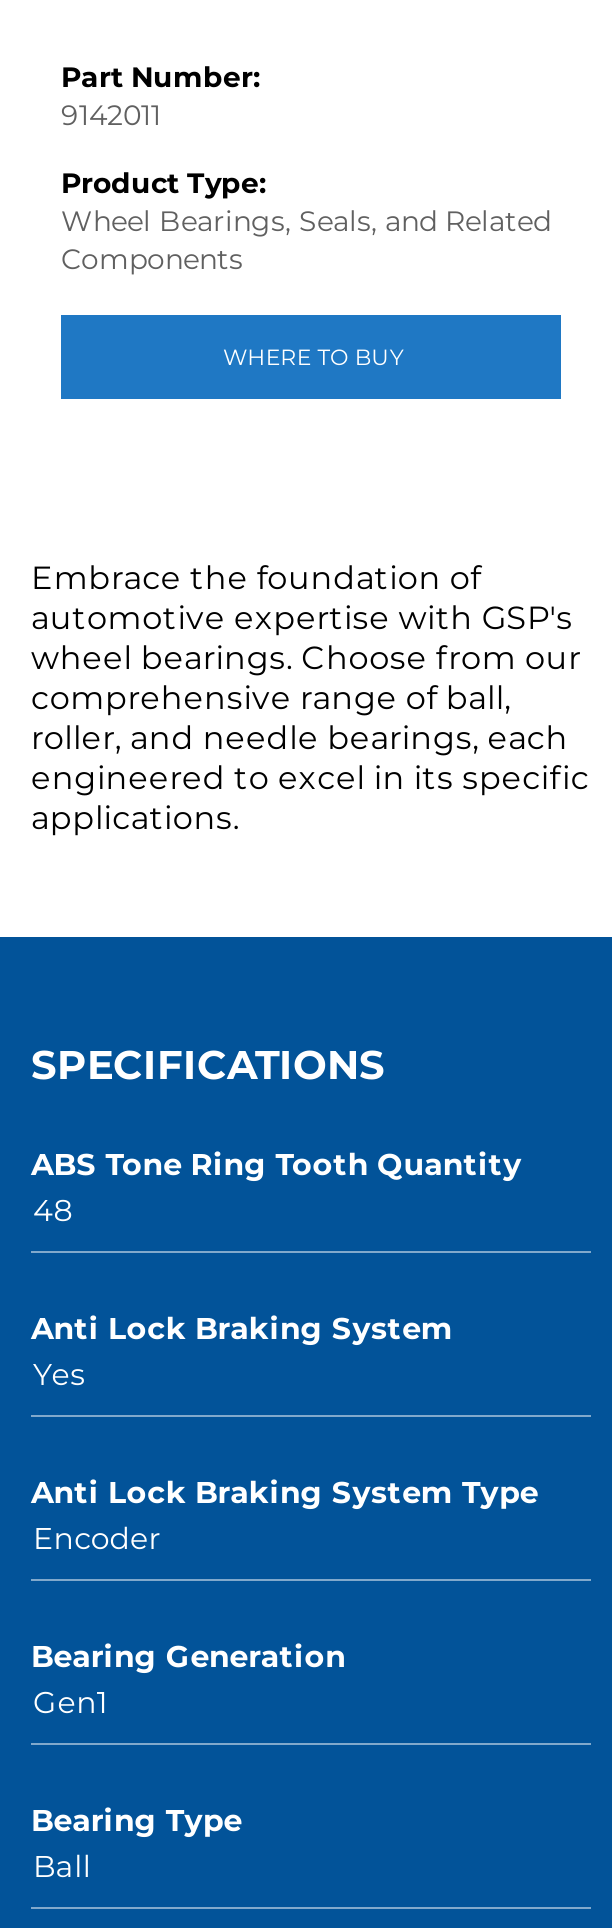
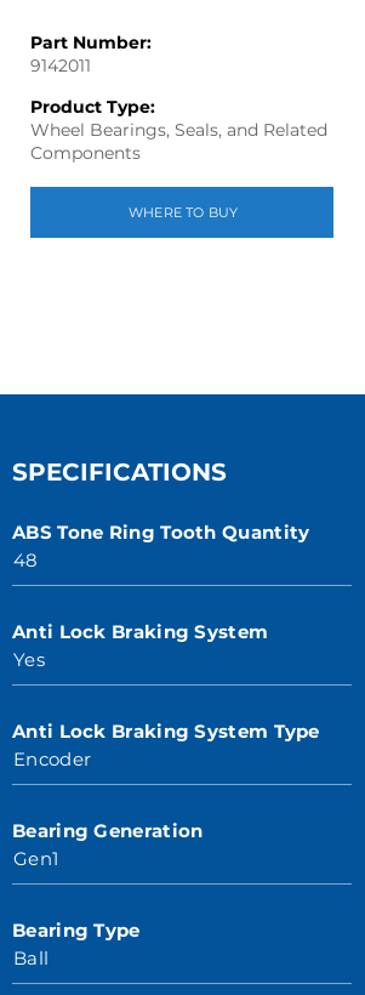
- Embrace the foundation of
- automotive expertise with GSP's
- wheel bearings. Choose from our
- comprehensive range of ball,
- roller, and needle bearings, each
- engineered to excel in its specific
- applications.
